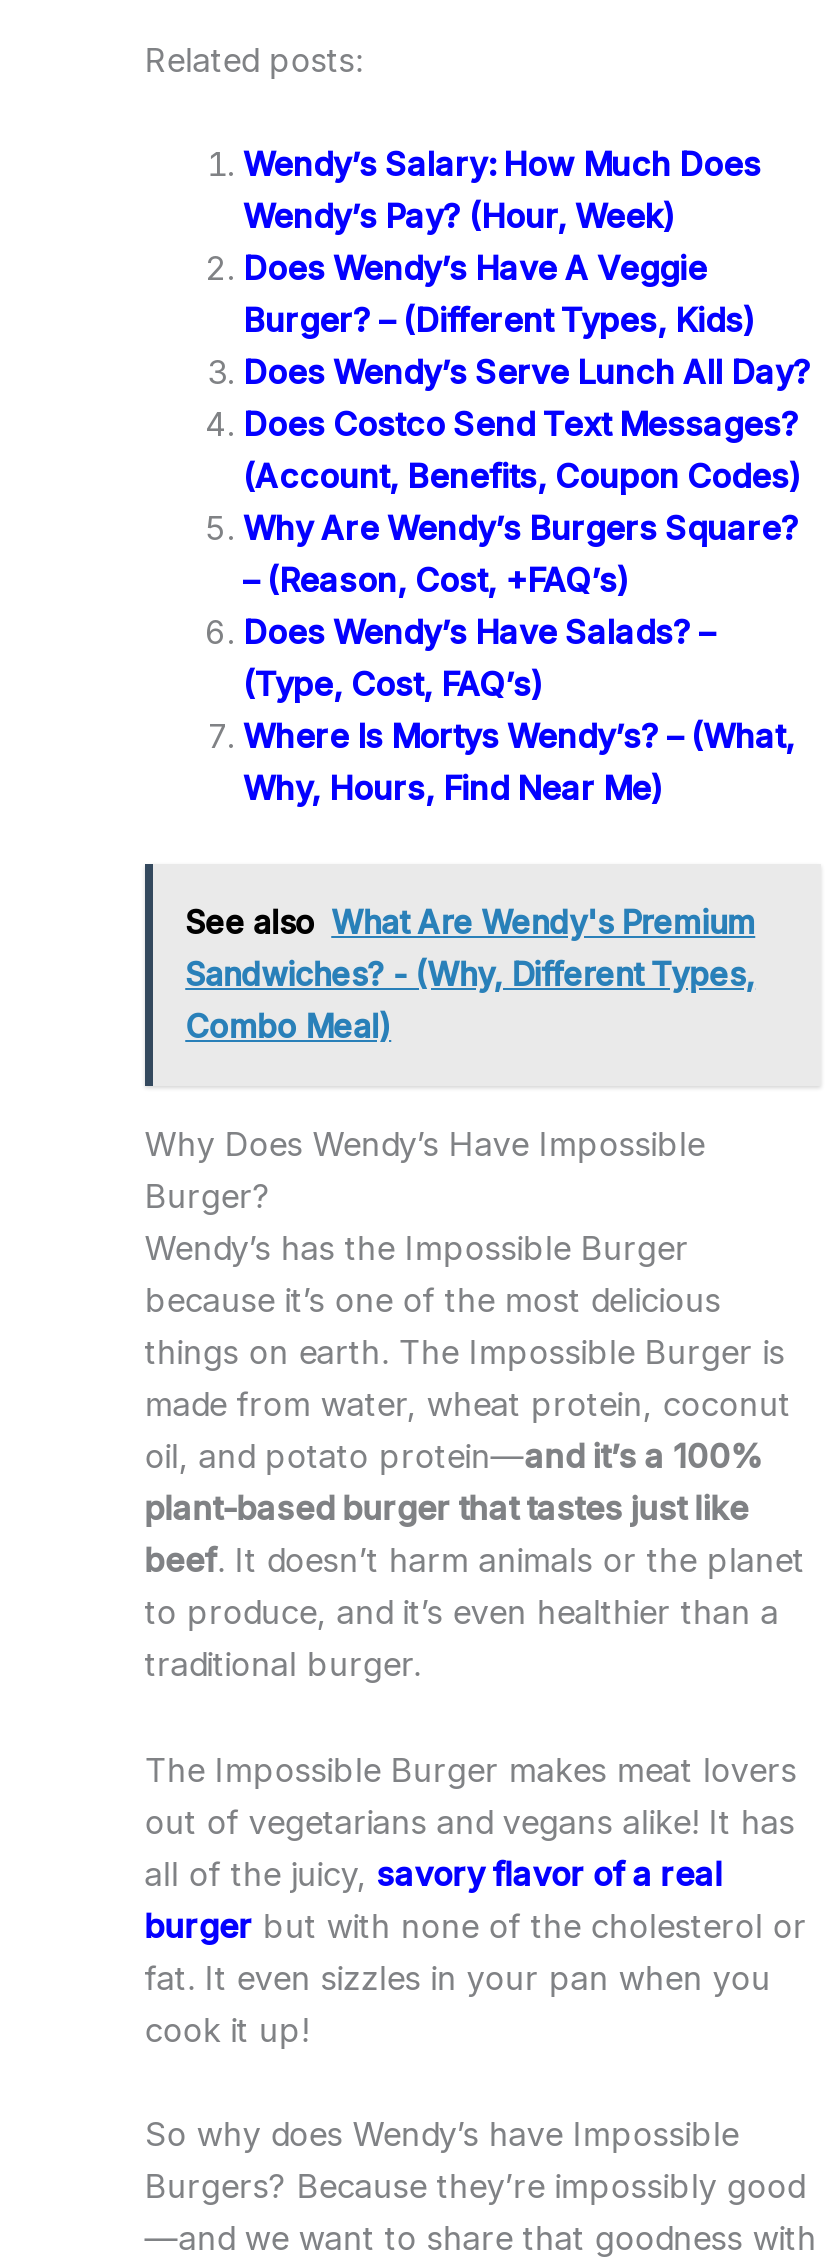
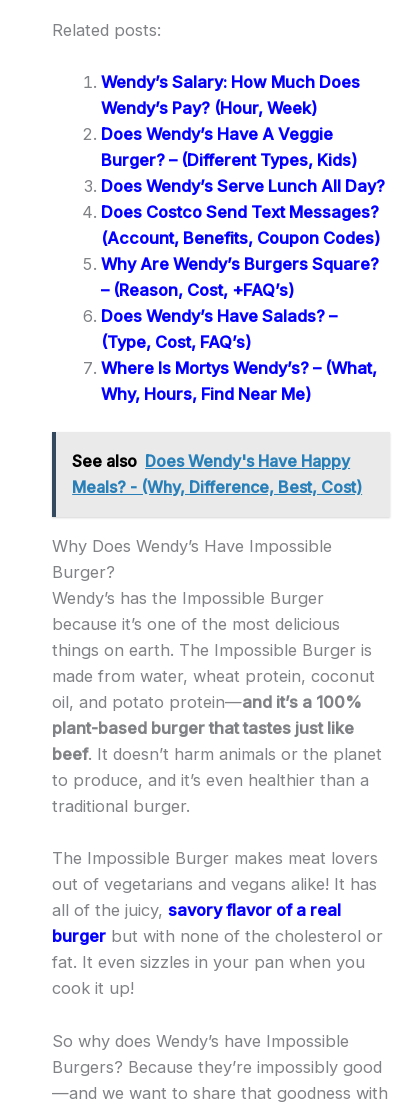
- See also What Are Wendy's Premium
- Sandwiches? - (Why, Different Types,
- Combo Meal)
+ See also Does Wendy's Have Happy
+ Meals? - (Why, Difference, Best, Cost)
